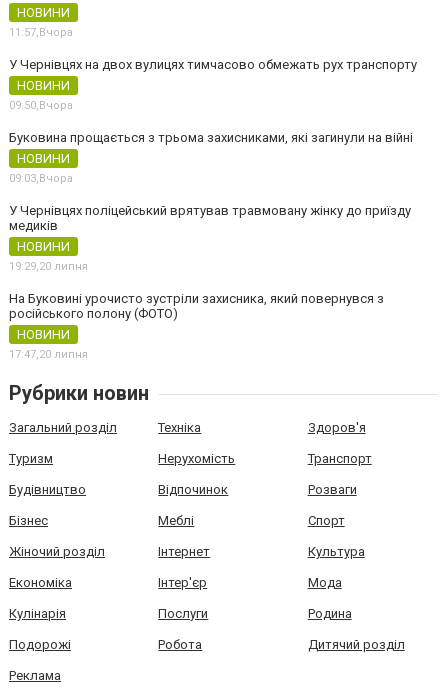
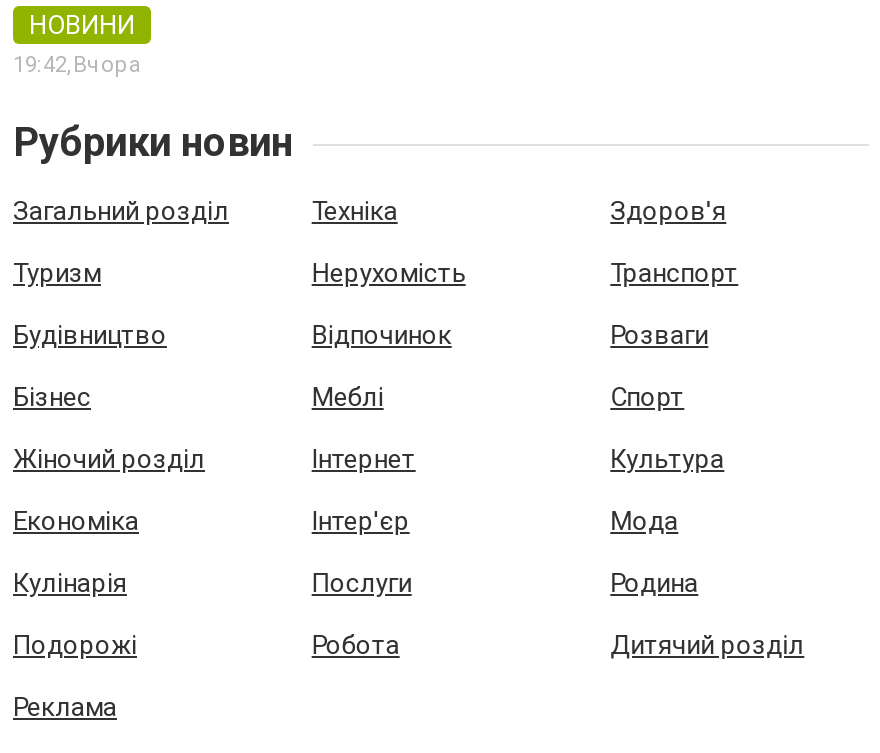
- 11:57,Вчора
- У Чернівцях на двох вулицях тимчасово обмежать рух транспорту
- НОВИНИ
- 09:50,Вчора
- Буковина прощається з трьома захисниками, які загинули на війні
- НОВИНИ
- 09:03,Вчора
- У Чернівцях поліцейський врятував травмовану жінку до приїзду
- медиків
- НОВИНИ
- 19:29,20 липня
- На Буковині урочисто зустріли захисника, який повернувся з
- російського полону (ФОТО)
- НОВИНИ
- 17:47,20 липня
+ 19:42, Вчора
